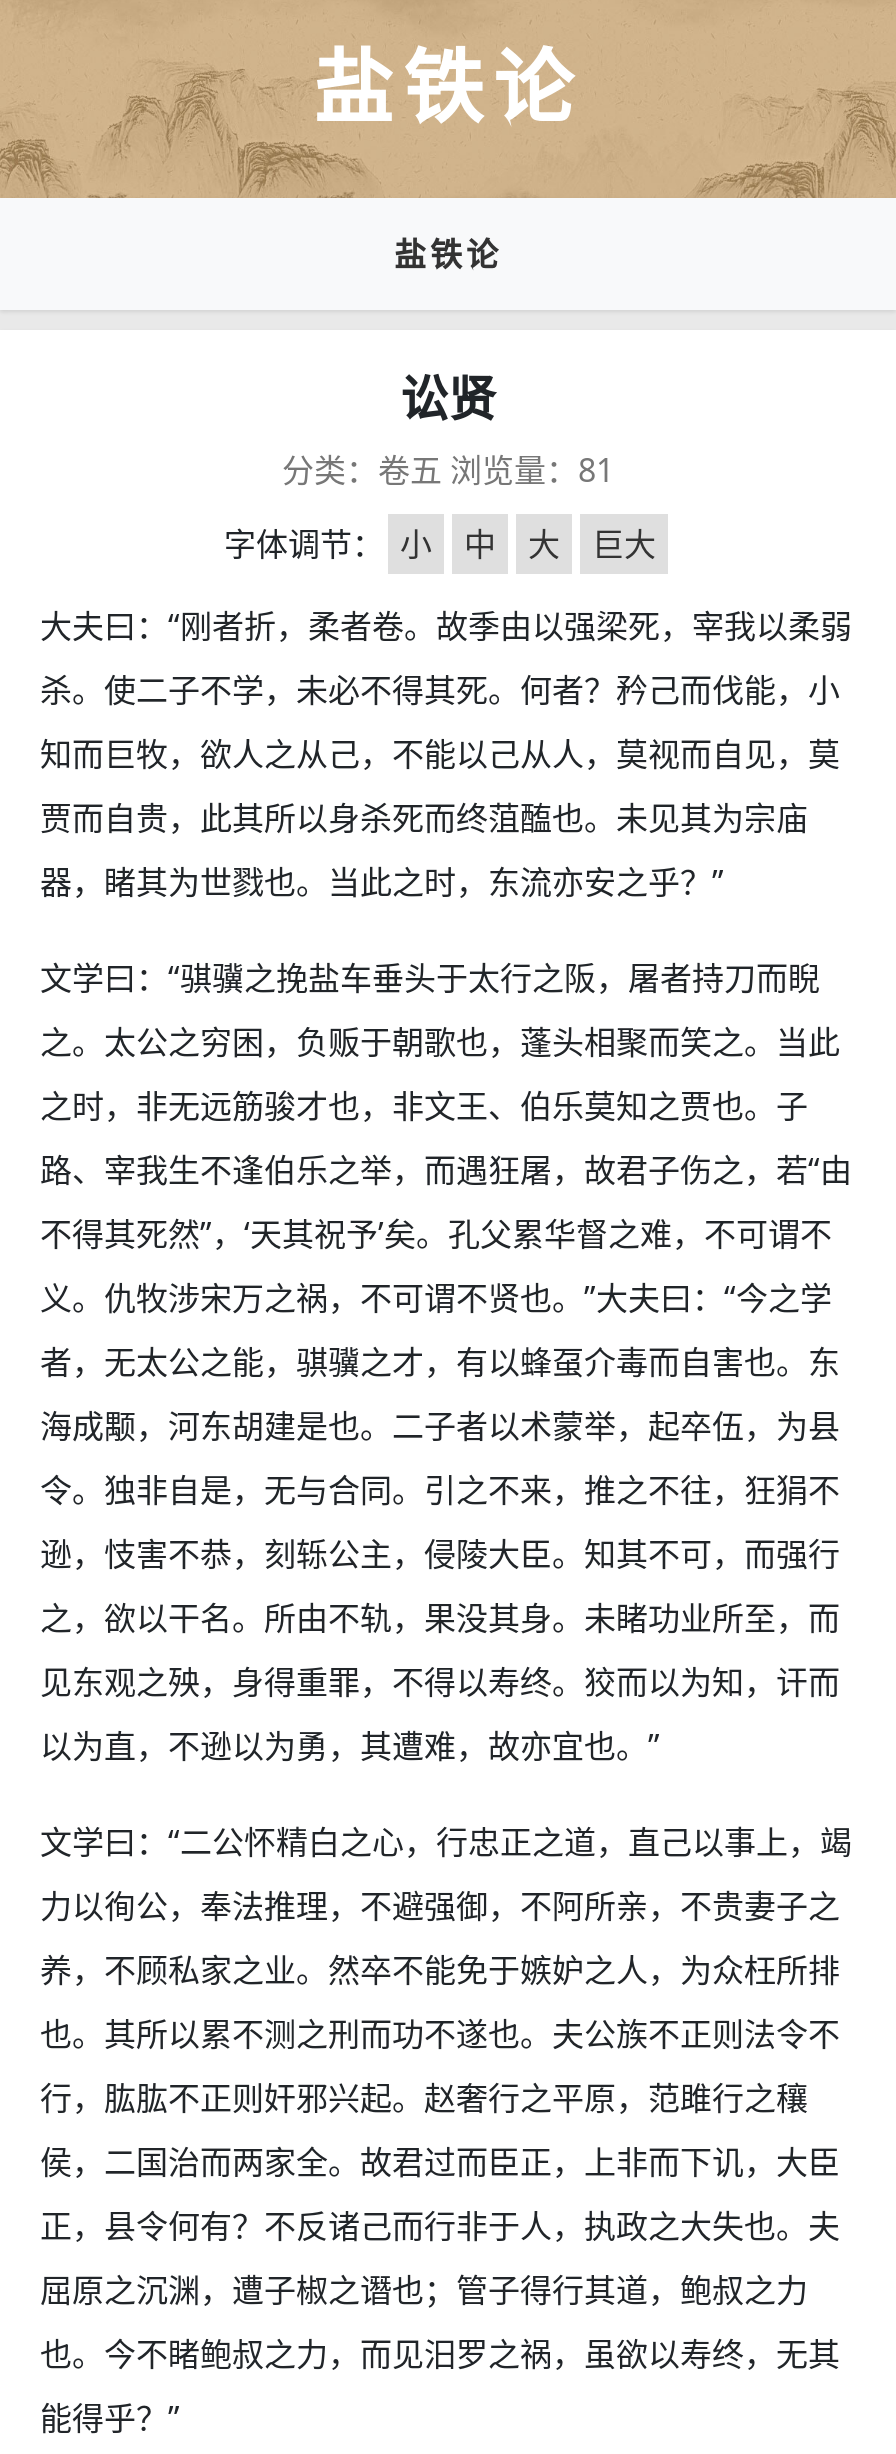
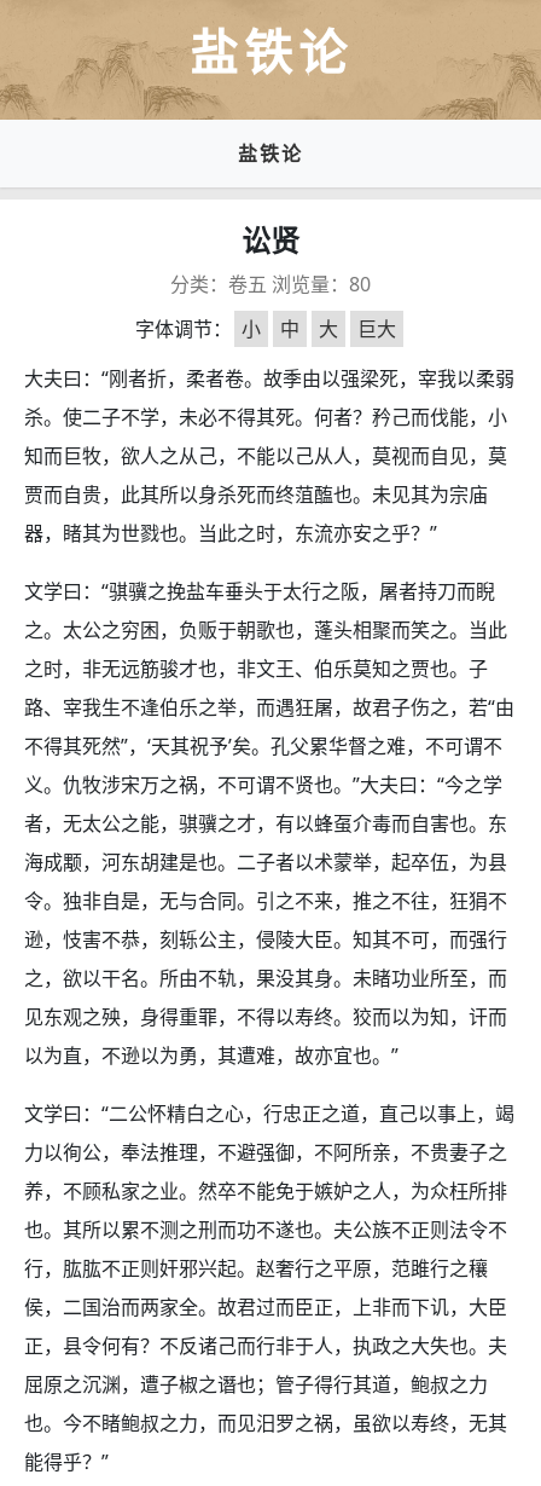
- 分类：卷五浏览量：81
+ 分类：卷五浏览量：80
